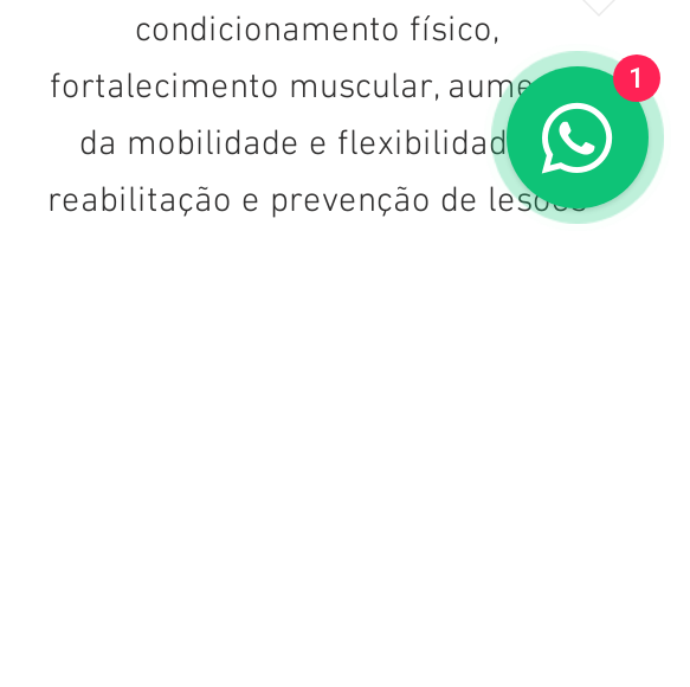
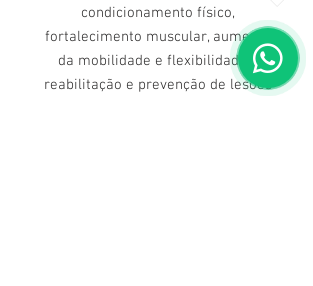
- 1
